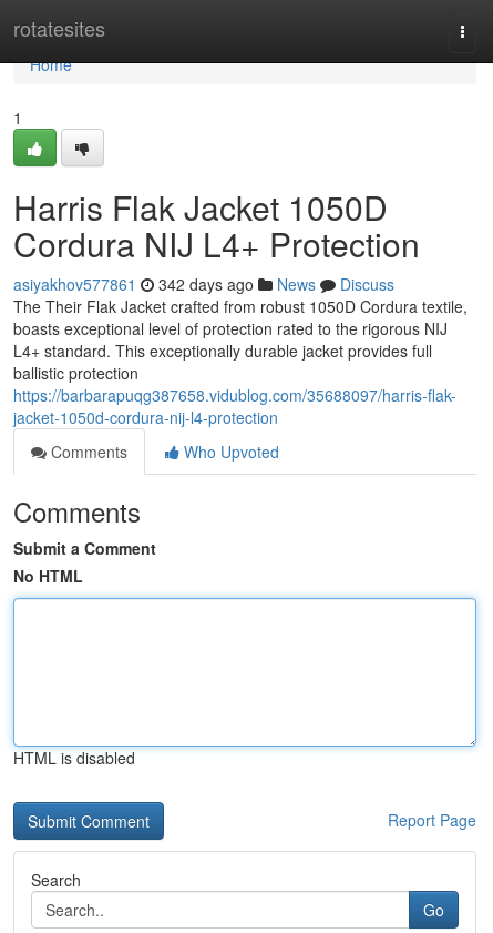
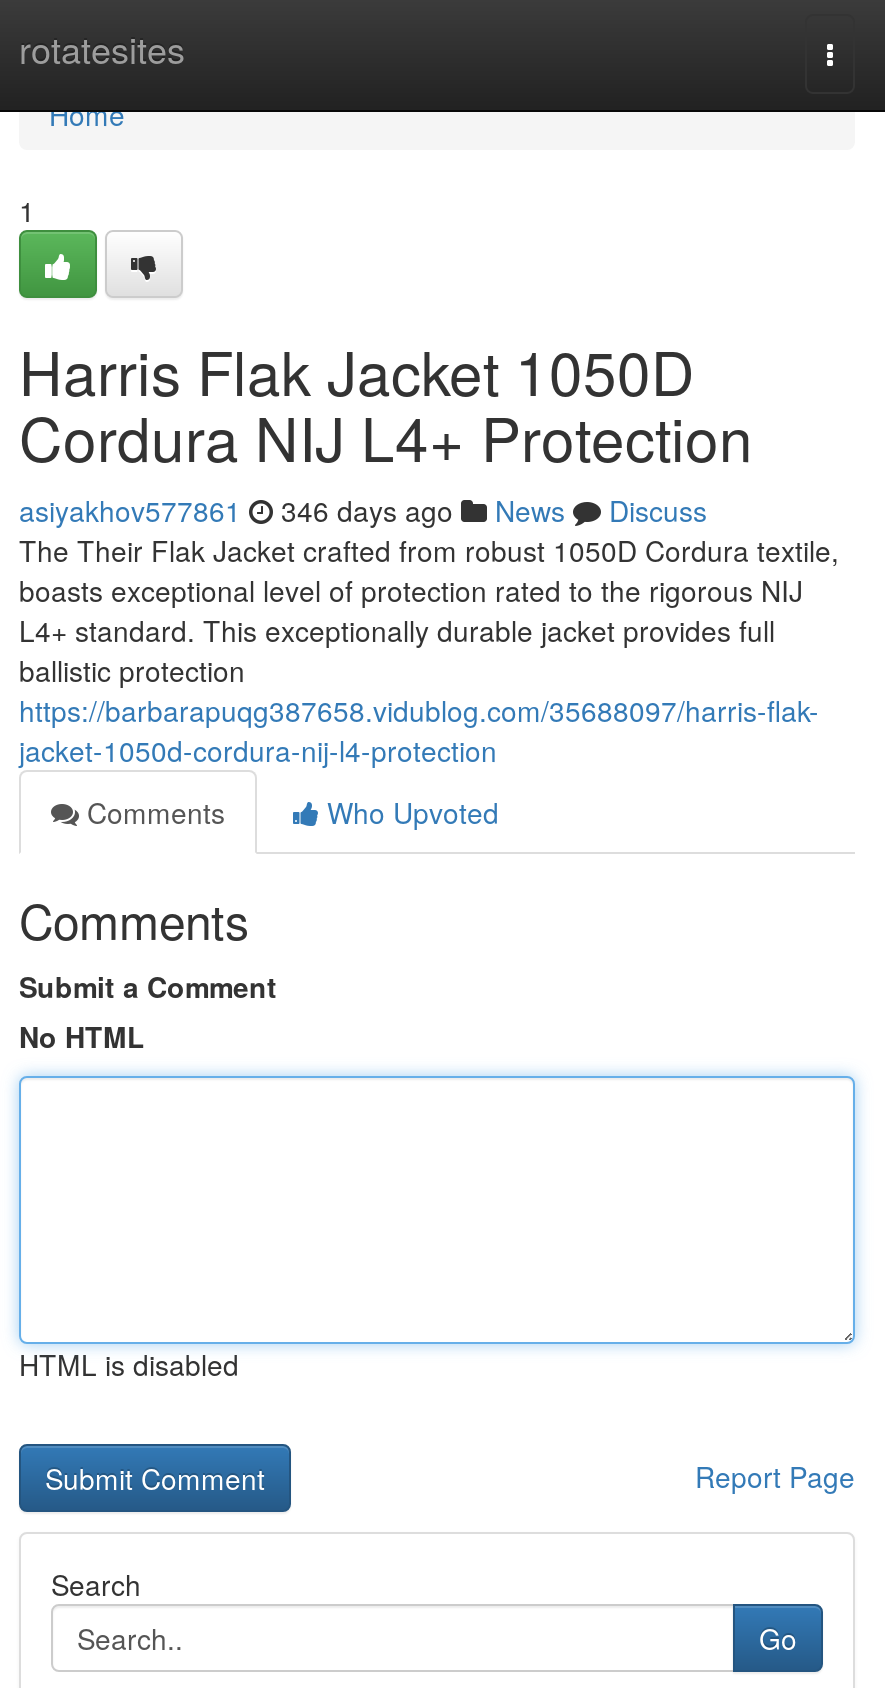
- asiyakhov577861 342 days ago News Discuss
+ asiyakhov577861 346 days ago News Discuss
